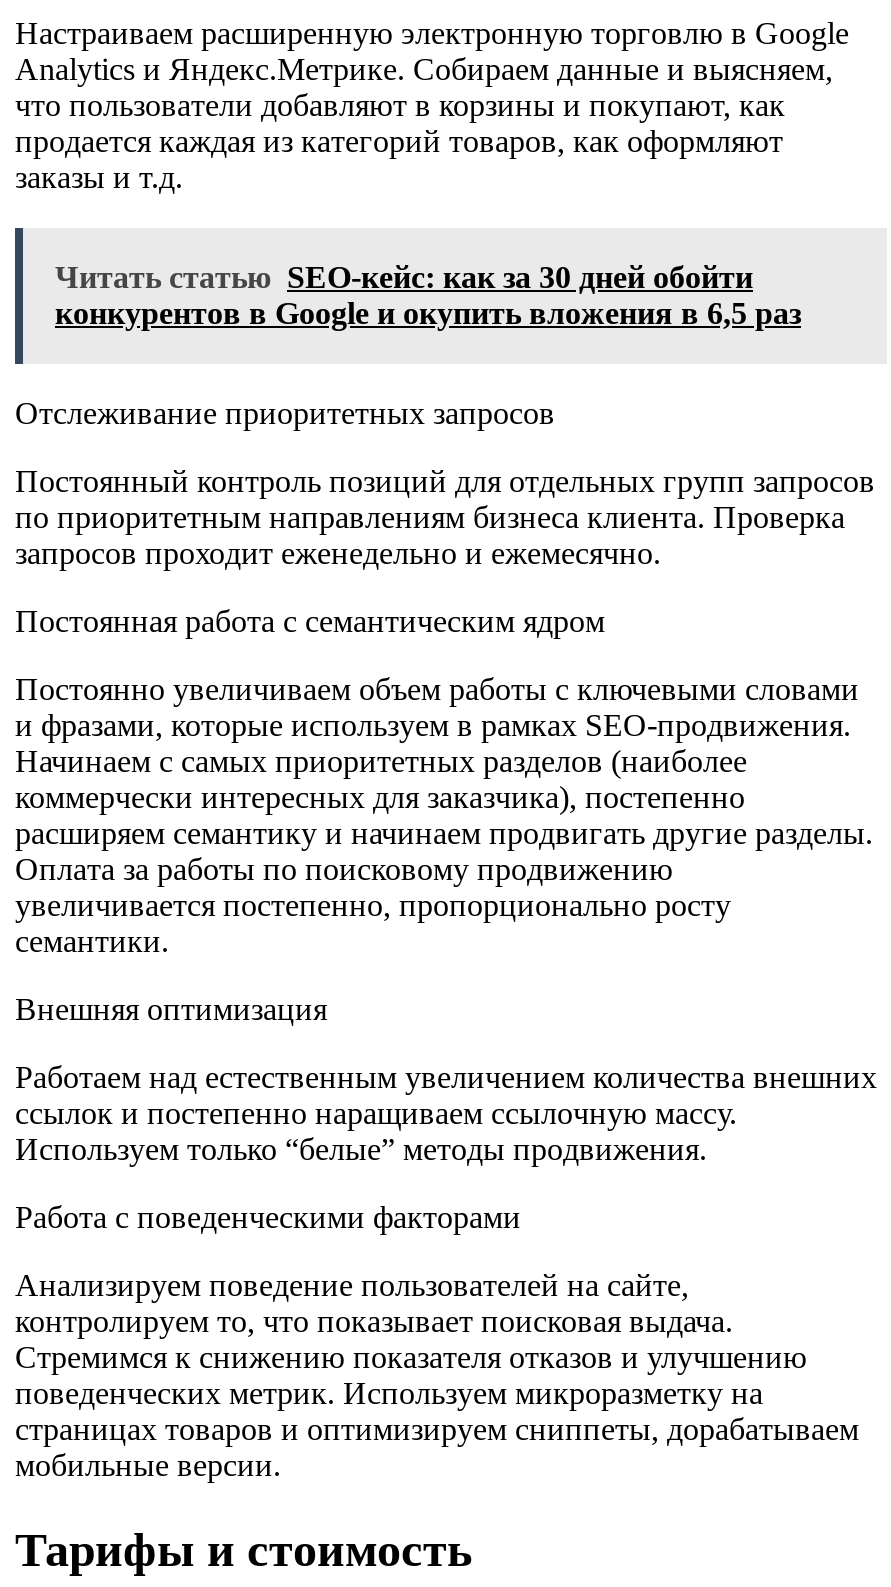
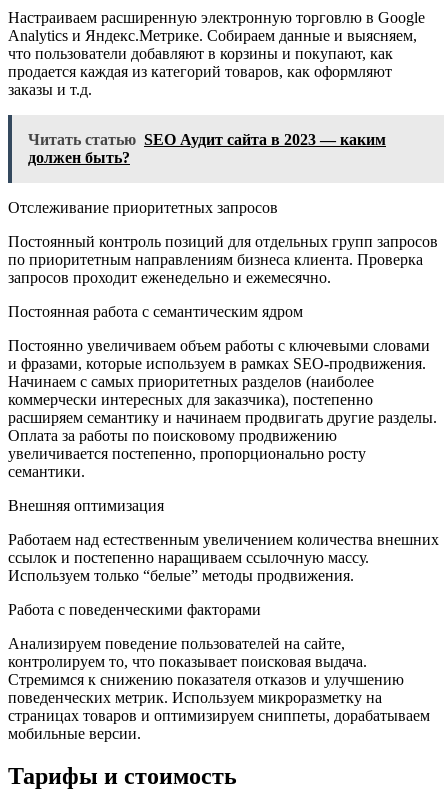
- Читать статью SEO-кейс: как за 30 дней обойти
- конкурентов в Google и окупить вложения в 6,5 раз
+ Читать статью SEO Аудит сайта в 2023 — каким
+ должен быть?
